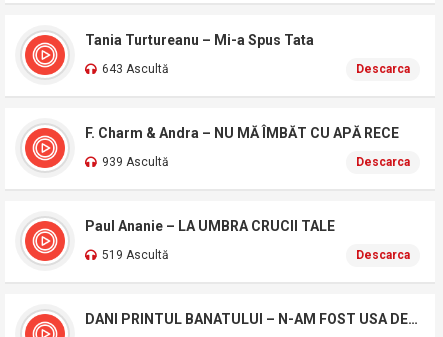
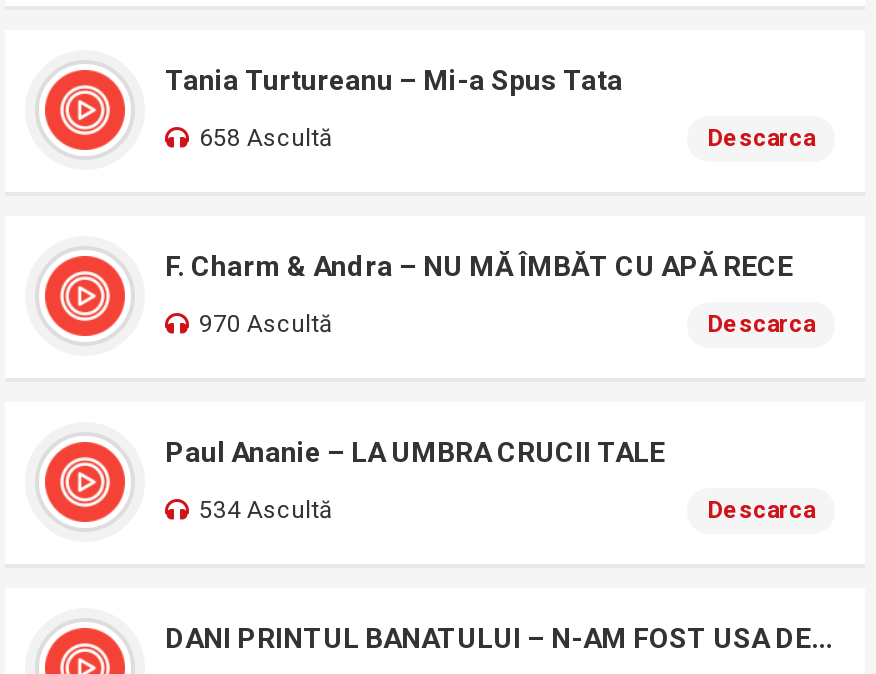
- 643 Ascultă
+ 658 Ascultă

- 939 Ascultă
+ 970 Ascultă

- 519 Ascultă
+ 534 Ascultă
